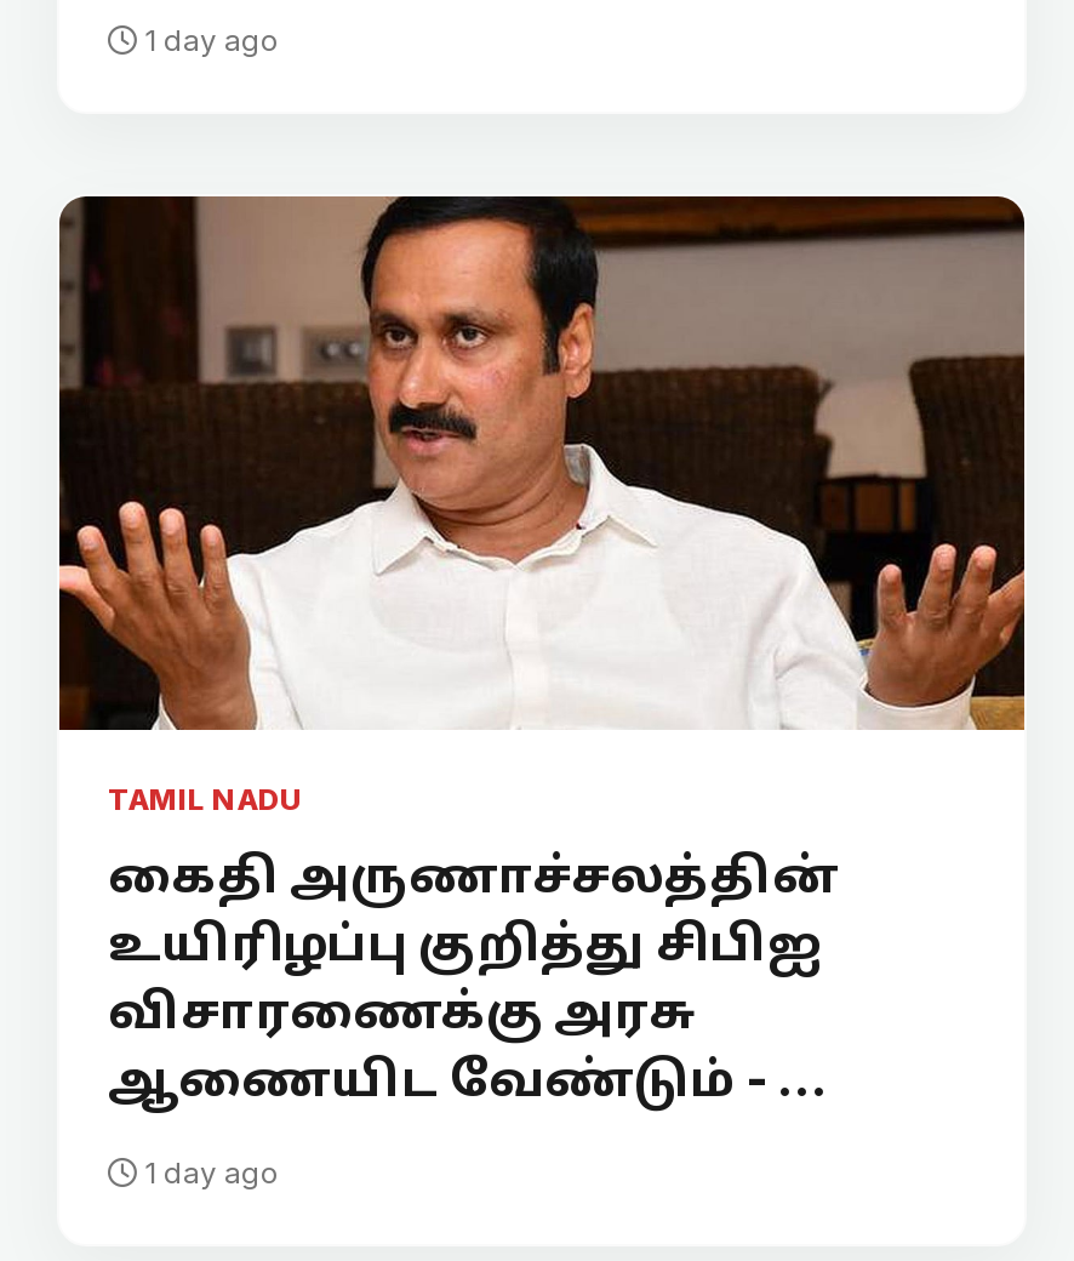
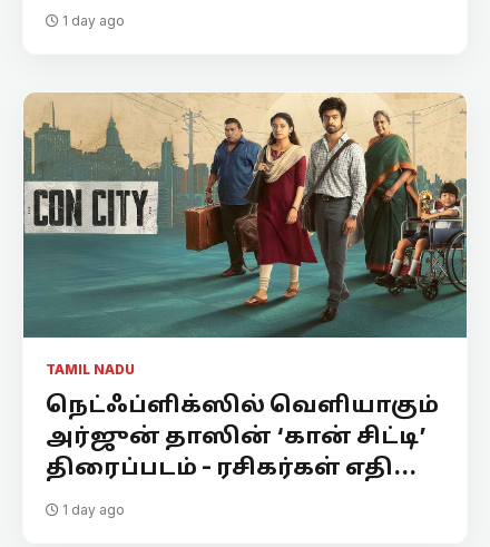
- [image]
+ [image]

- கைதி அருணாச்சலத்தின்
- உயிரிழப்பு குறித்து சிபிஐ
- விசாரணைக்கு அரசு
- ஆணையிட வேண்டும் - ...
+ நெட்ஃப்ளிக்ஸில் வெளியாகும்
+ அர்ஜுன் தாஸின் ‘கான் சிட்டி’
+ திரைப்படம் - ரசிகர்கள் எதி...
